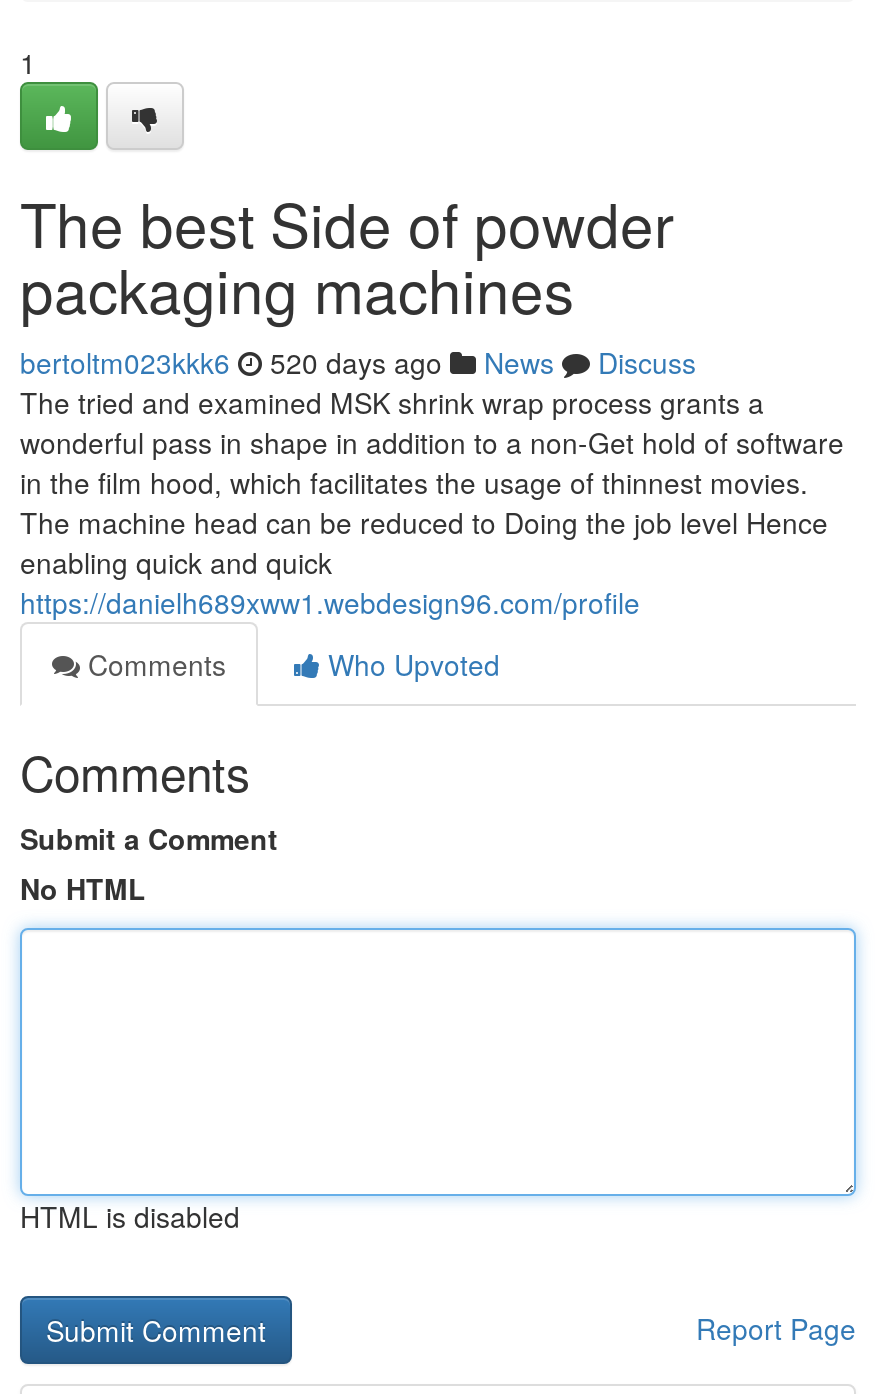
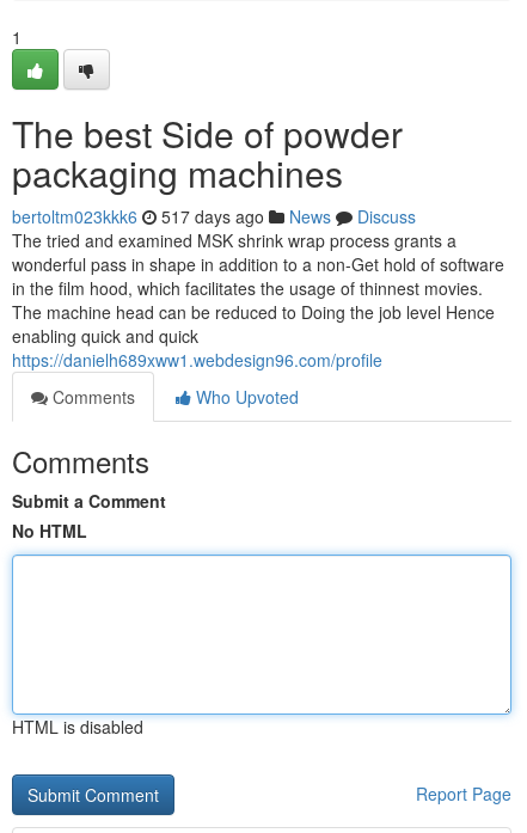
- bertoltm023kkk6 520 days ago News Discuss
+ bertoltm023kkk6 517 days ago News Discuss
